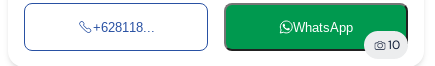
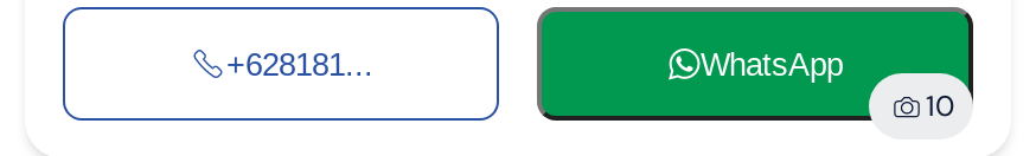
- +628118...
+ +628181...
